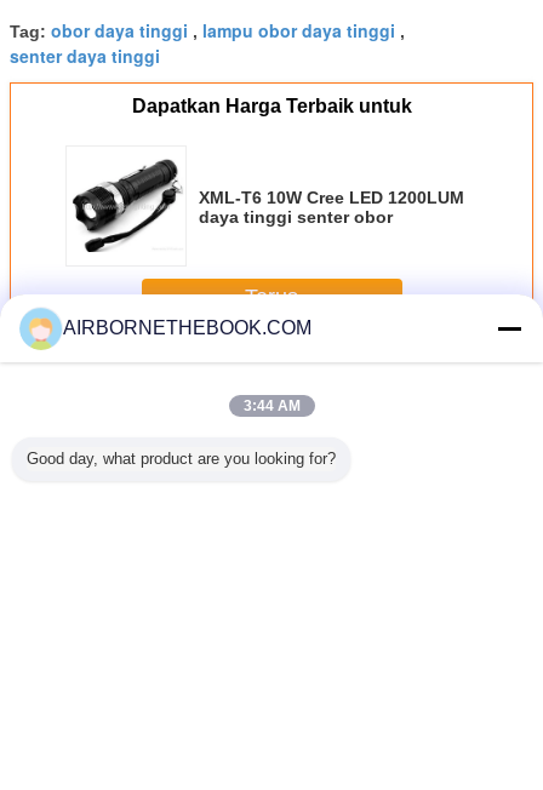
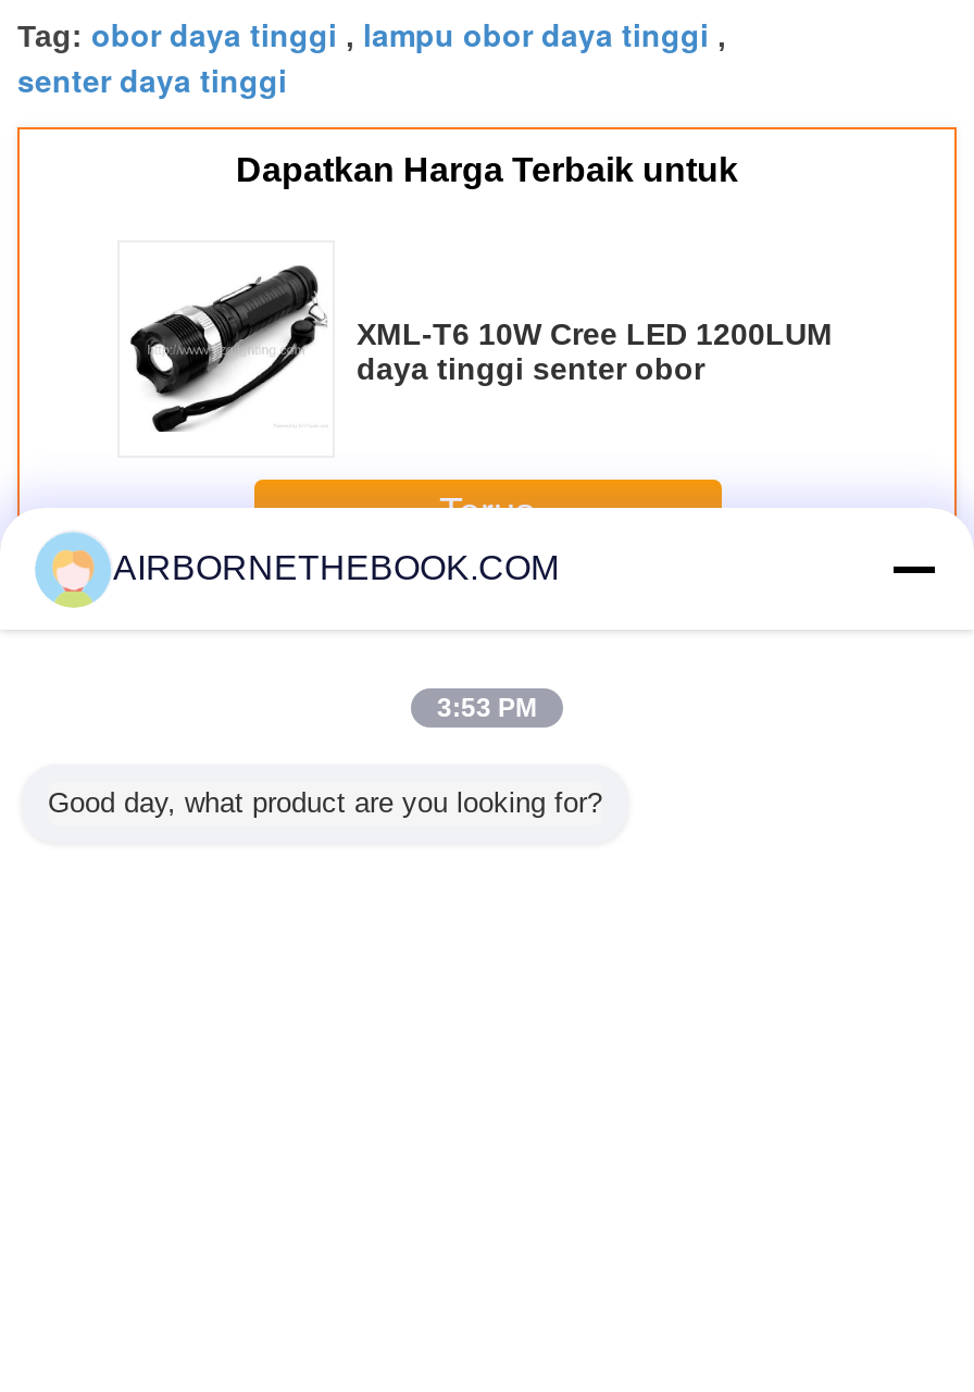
- 3:44 AM
+ 3:53 PM
